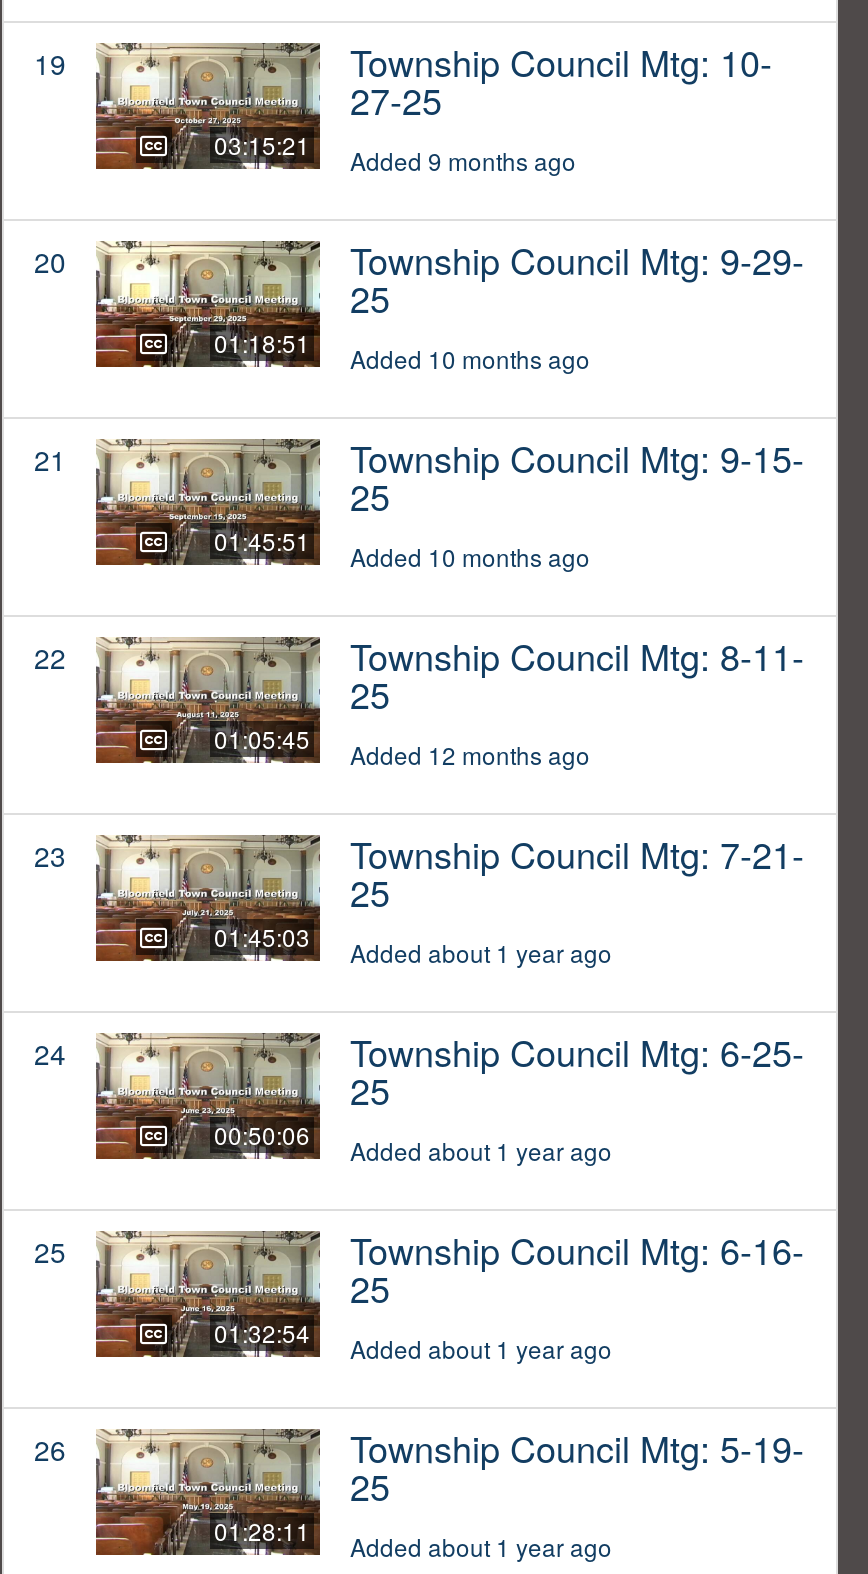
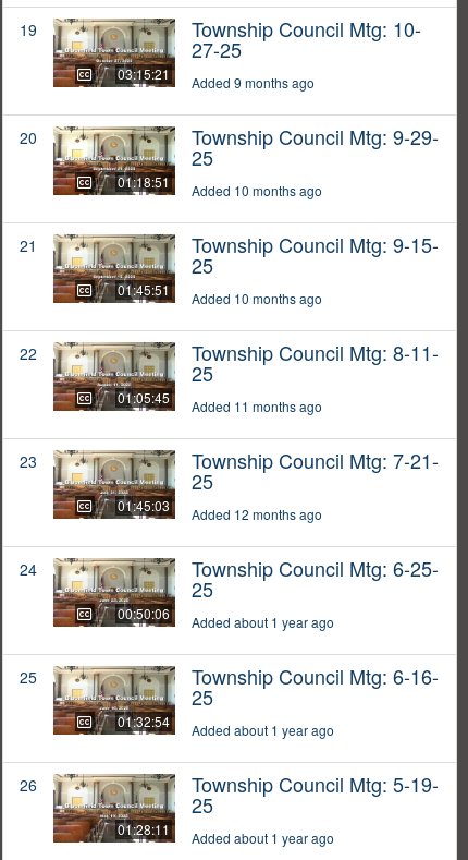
moved down: Added 12 months ago

+ Added 11 months ago

- Added about 1 year ago
